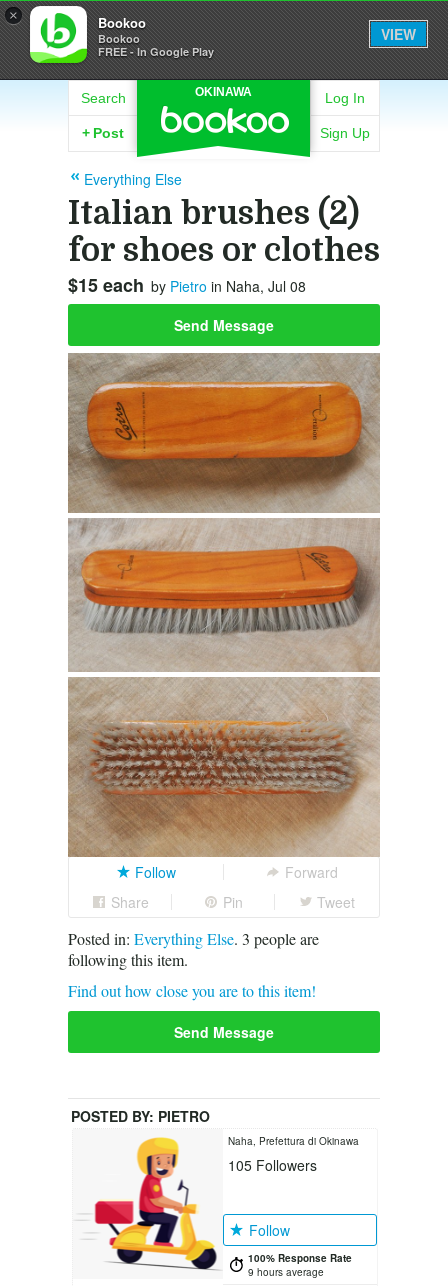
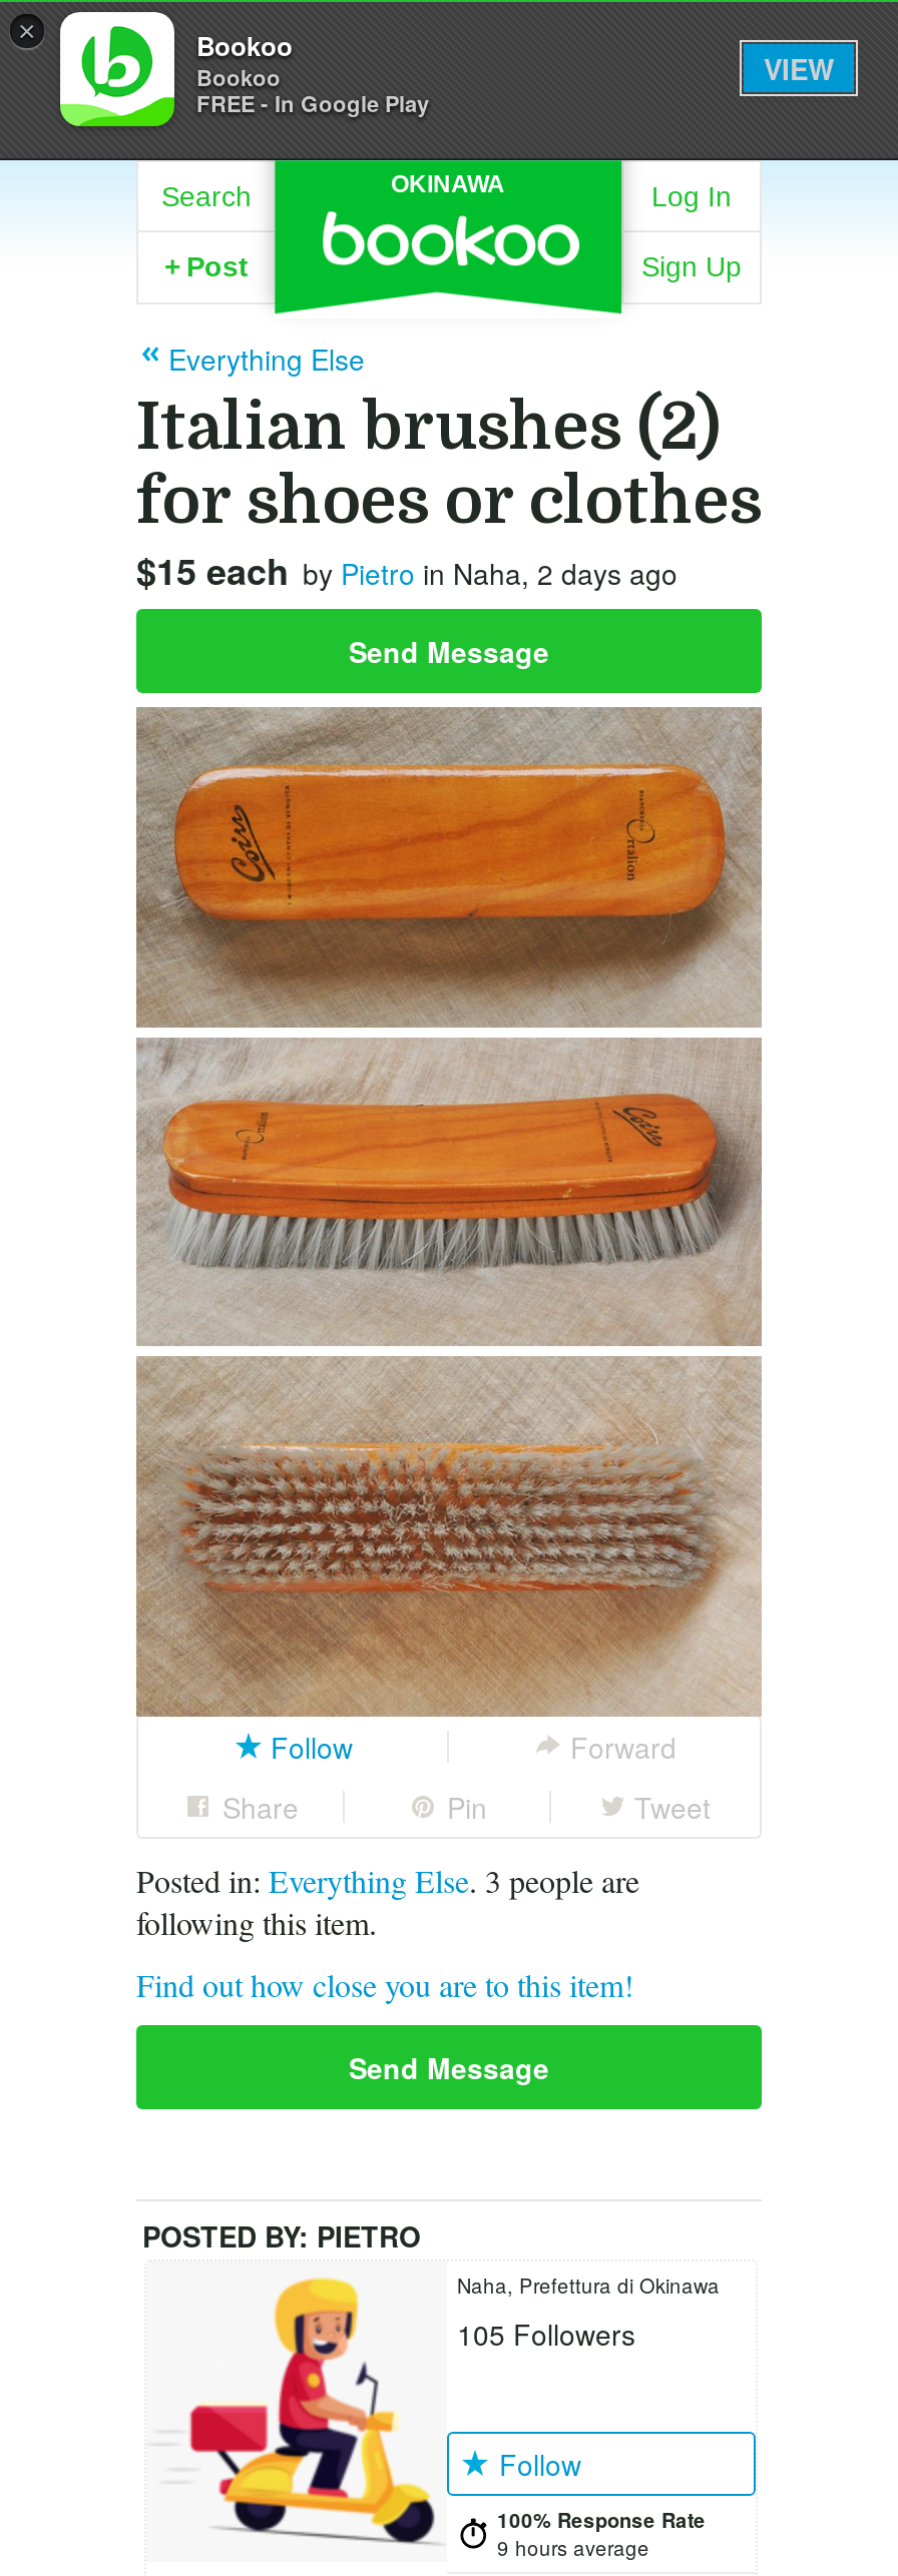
- $15 each by Pietro in Naha, Jul 08
+ $15 each by Pietro in Naha, 2 days ago
